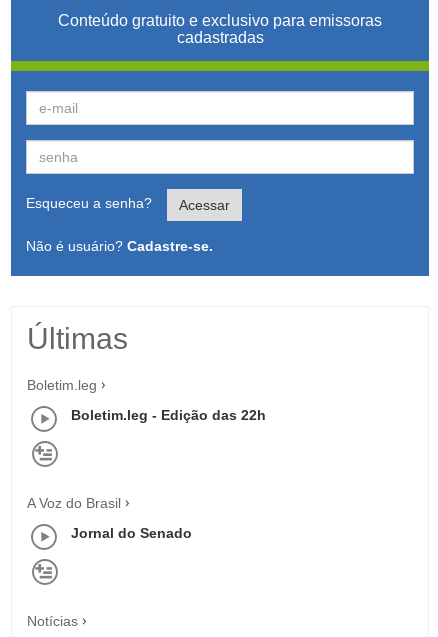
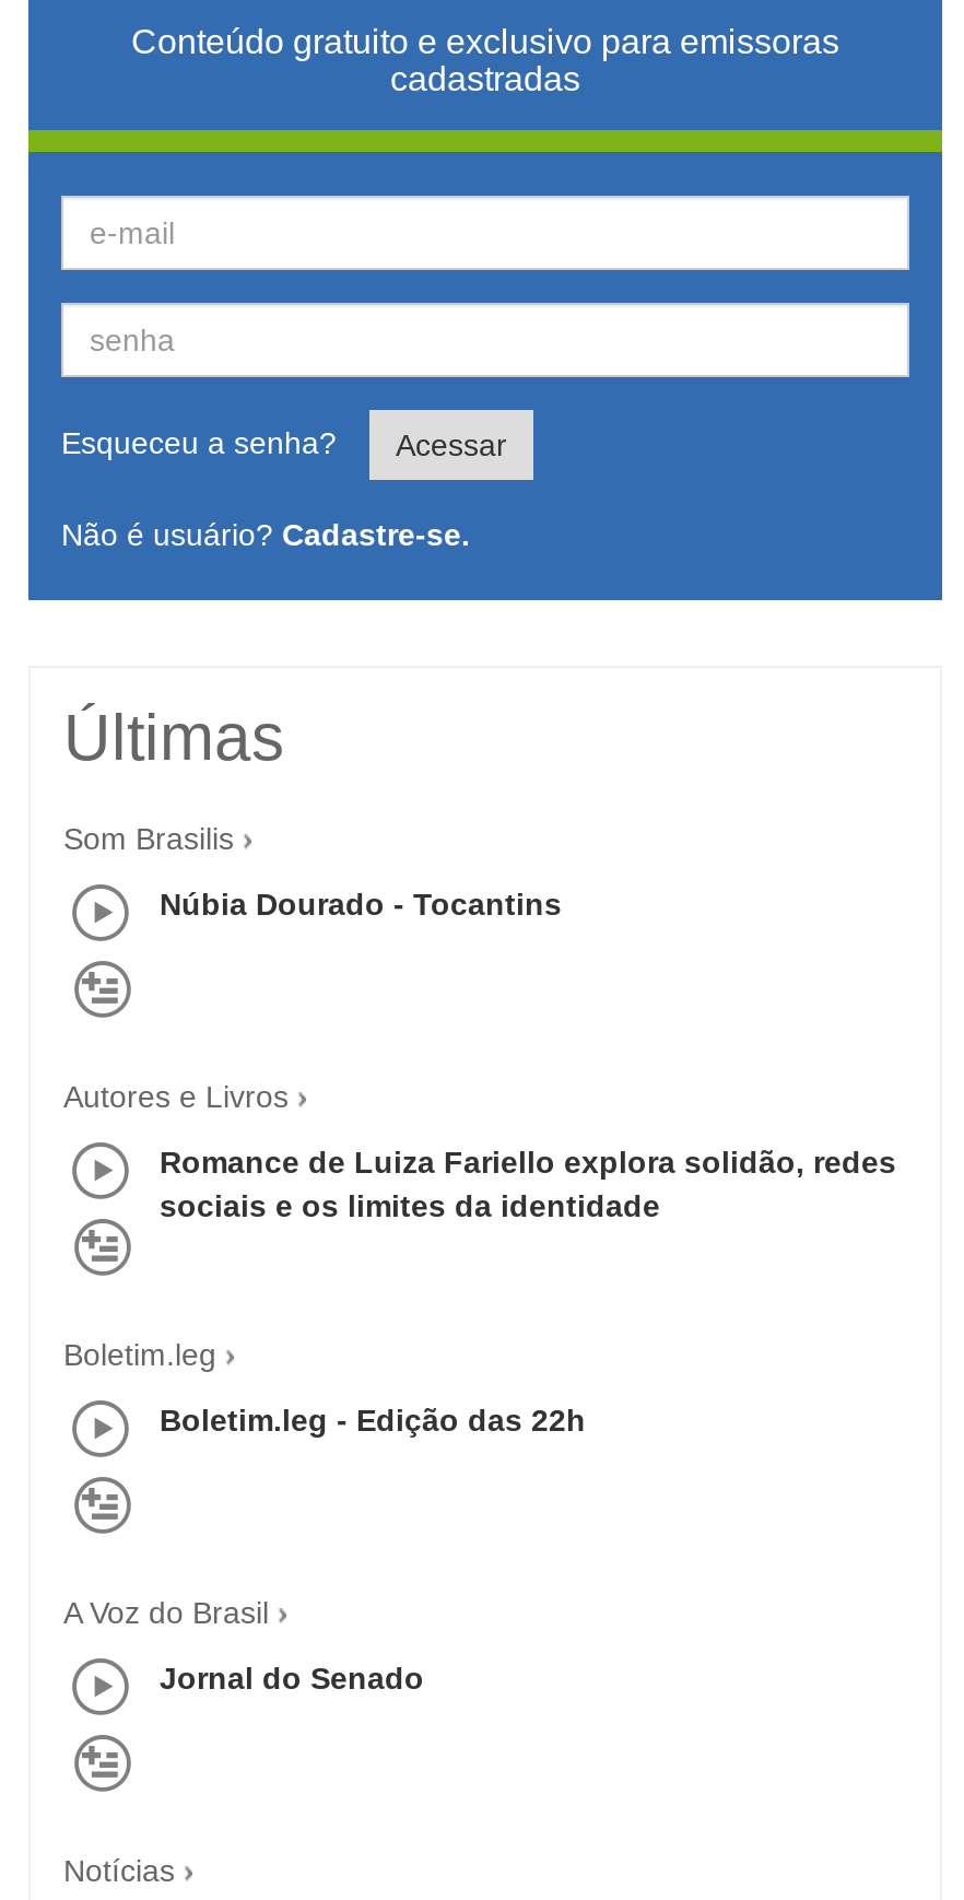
+ Som Brasilis
+ Núbia Dourado - Tocantins

+ Autores e Livros
+ Romance de Luiza Fariello explora solidão, redes
+ sociais e os limites da identidade
